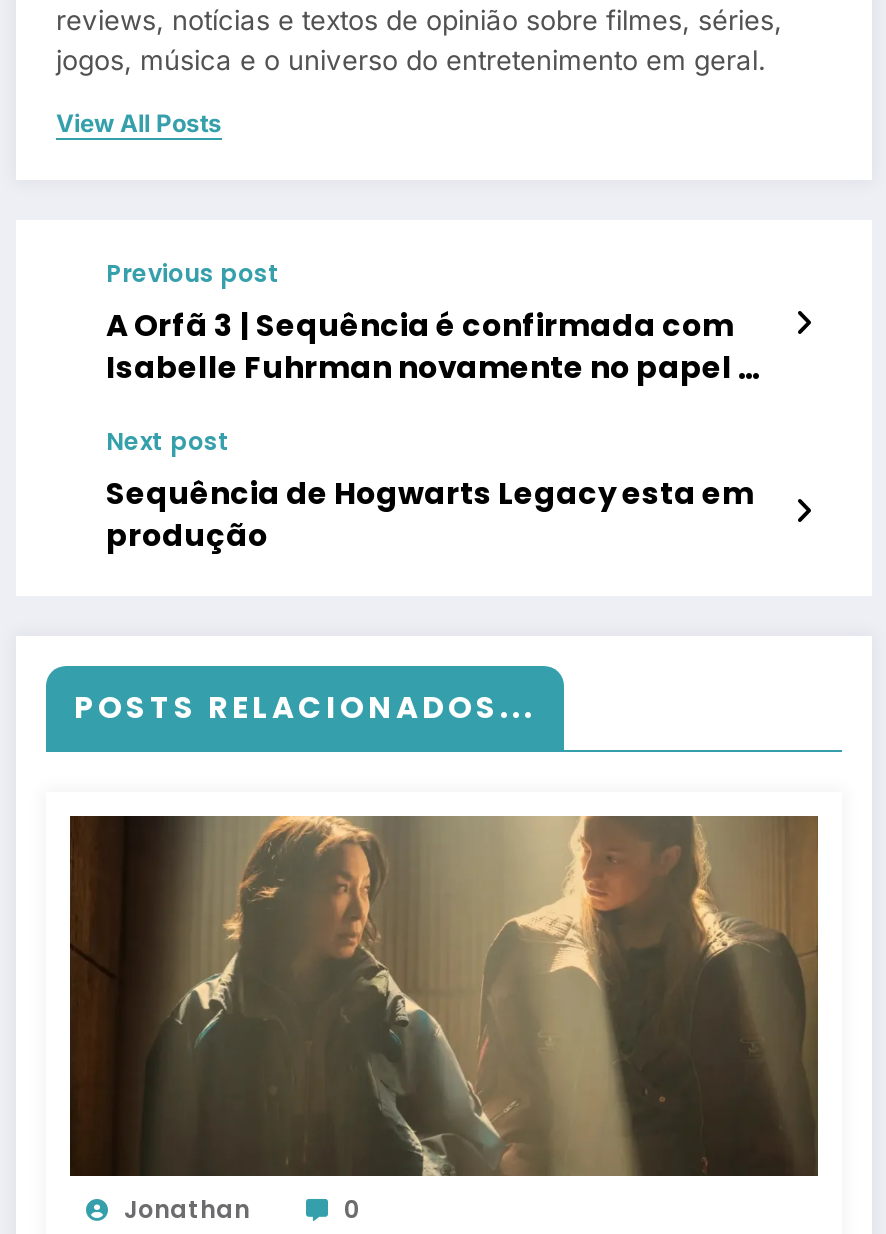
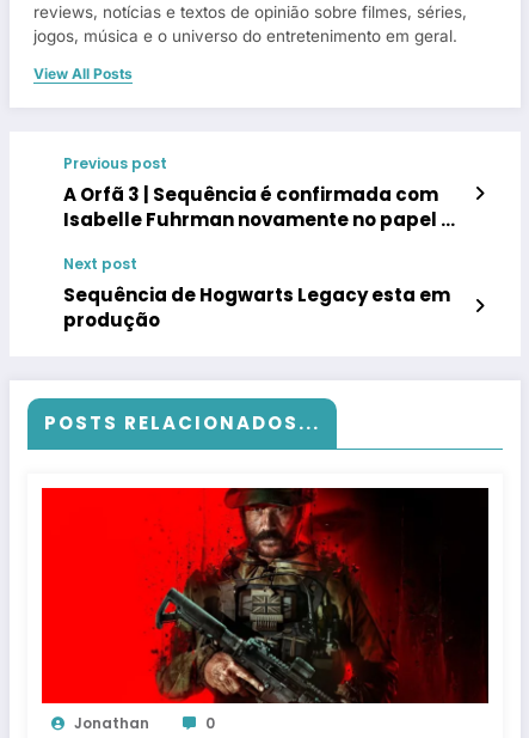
- [image]
+ [image]
